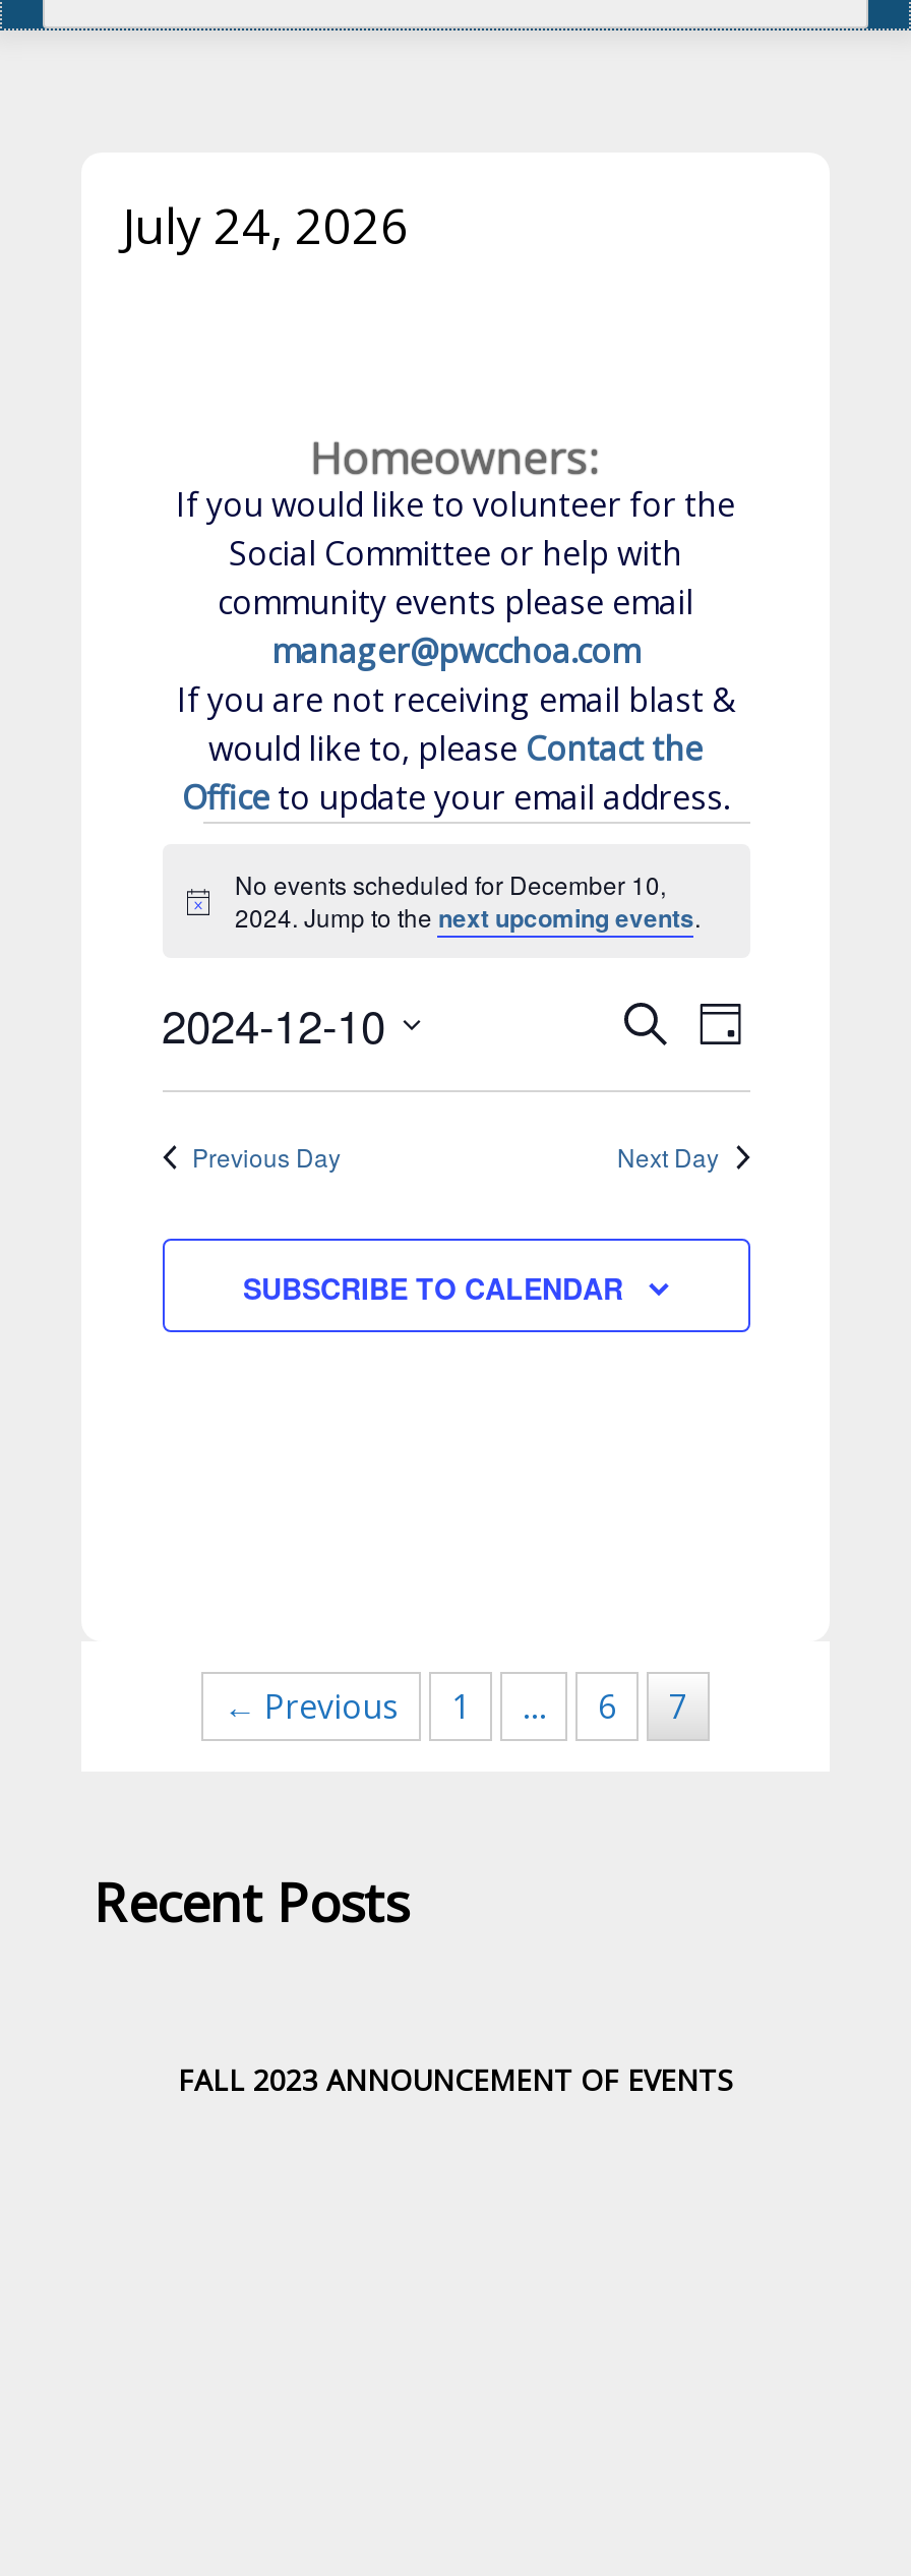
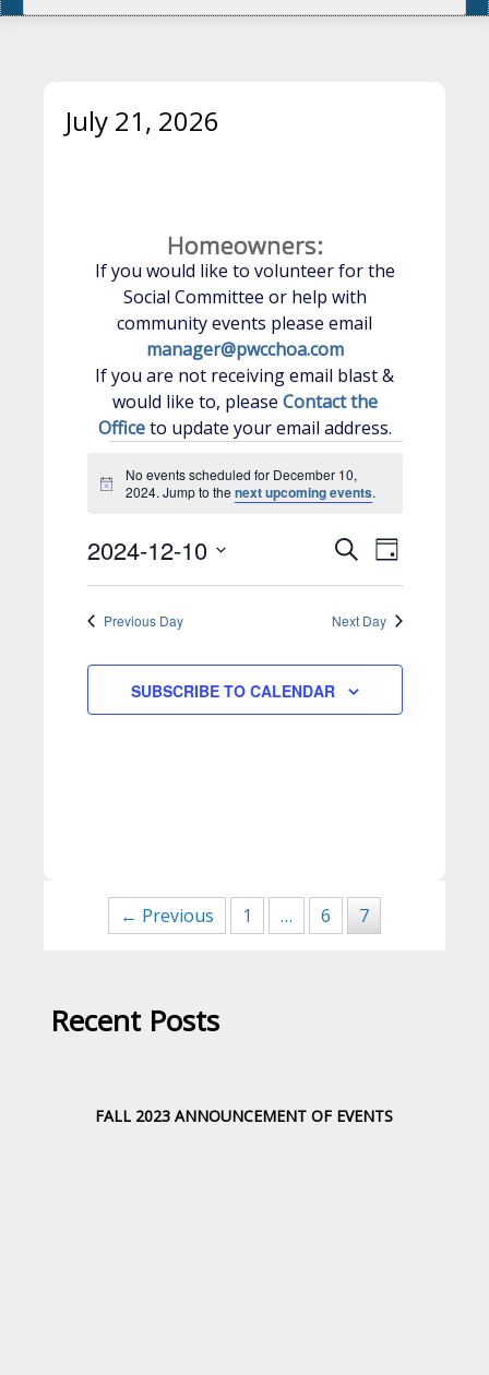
- July 24, 2026
+ July 21, 2026
